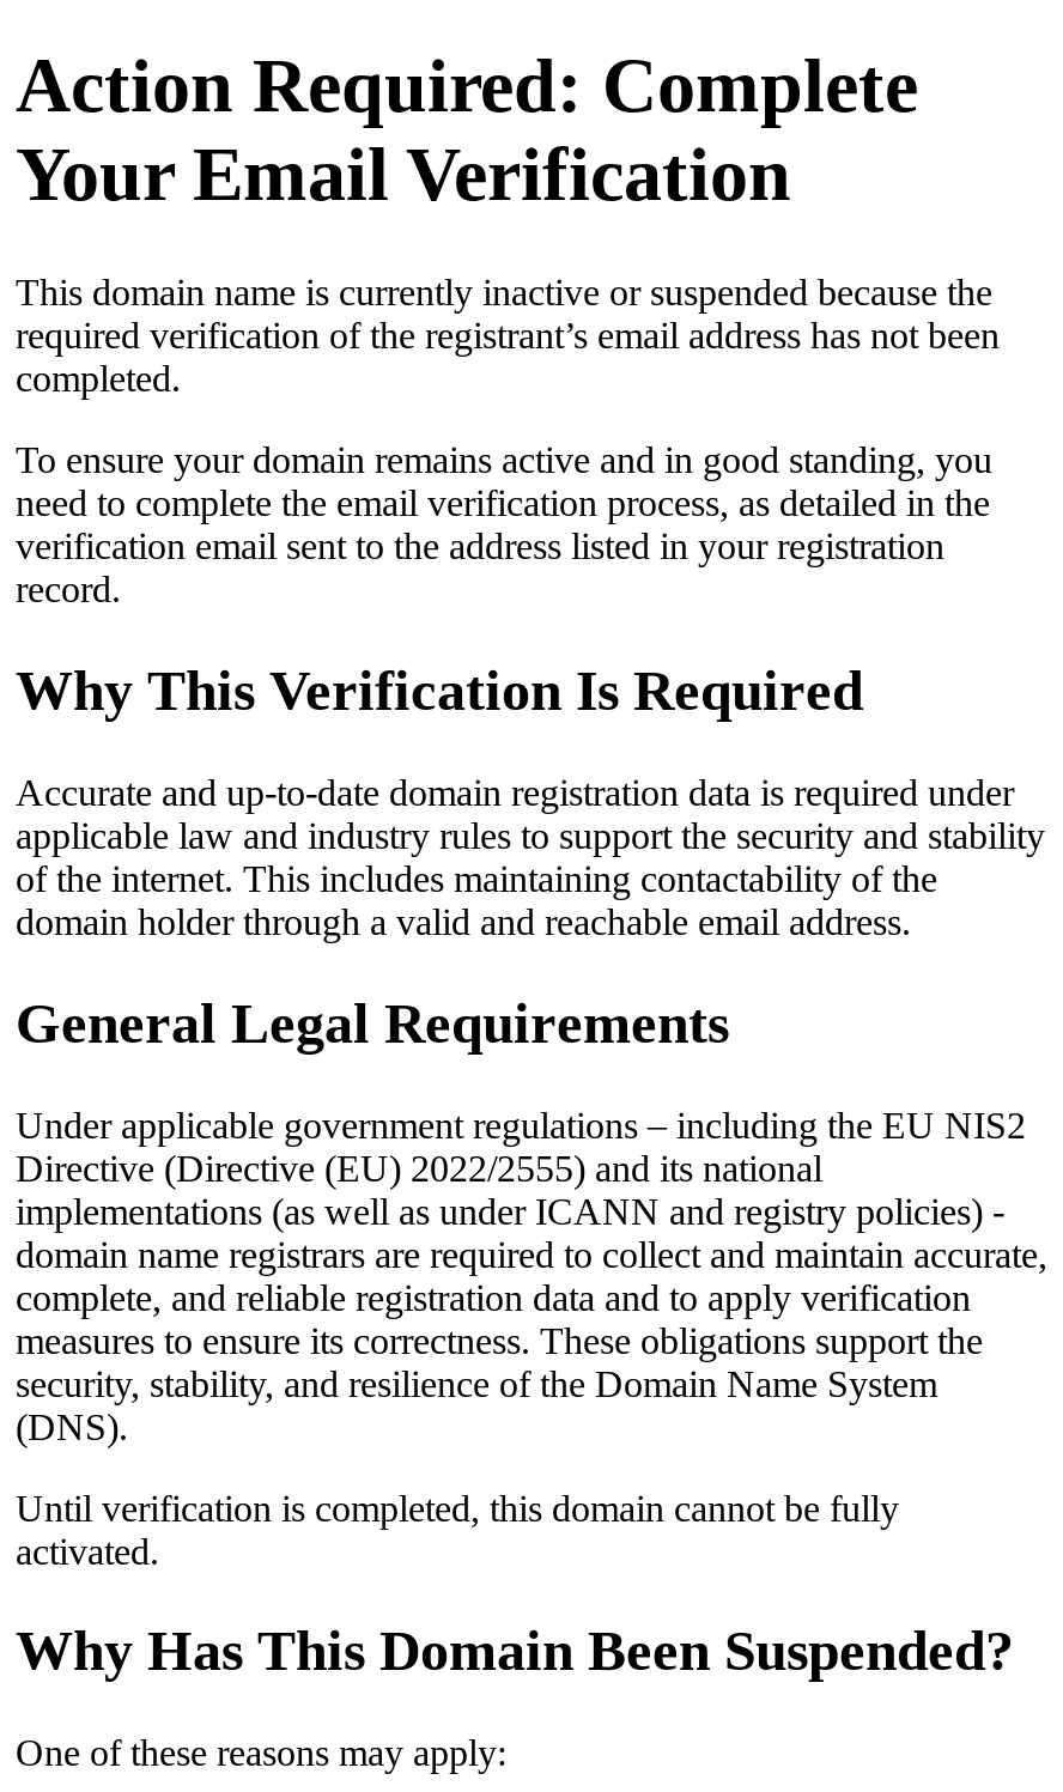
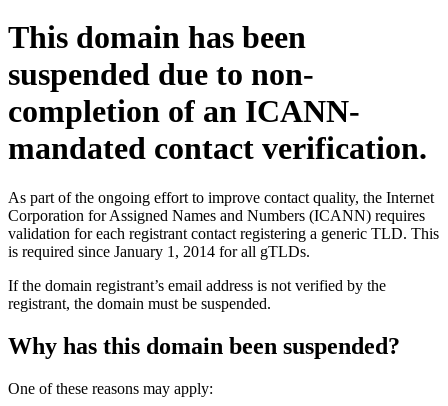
- Action Required: Complete
- Your Email Verification
- This domain name is currently inactive or suspended because the
- required verification of the registrant’s email address has not been
- completed.
- To ensure your domain remains active and in good standing, you
- need to complete the email verification process, as detailed in the
- verification email sent to the address listed in your registration
- record.
- Why This Verification Is Required
- Accurate and up‑to‑date domain registration data is required under
- applicable law and industry rules to support the security and stability
- of the internet. This includes maintaining contactability of the
- domain holder through a valid and reachable email address.
- General Legal Requirements
- Under applicable government regulations – including the EU NIS2
- Directive (Directive (EU) 2022/2555) and its national
- implementations (as well as under ICANN and registry policies) -
- domain name registrars are required to collect and maintain accurate,
- complete, and reliable registration data and to apply verification
- measures to ensure its correctness. These obligations support the
- security, stability, and resilience of the Domain Name System
- (DNS).
- Until verification is completed, this domain cannot be fully
- activated.
- Why Has This Domain Been Suspended?
+ This domain has been
+ suspended due to non-
+ completion of an ICANN-
+ mandated contact verification.
+ As part of the ongoing effort to improve contact quality, the Internet
+ Corporation for Assigned Names and Numbers (ICANN) requires
+ validation for each registrant contact registering a generic TLD. This
+ is required since January 1, 2014 for all gTLDs.
+ If the domain registrant’s email address is not verified by the
+ registrant, the domain must be suspended.
+ Why has this domain been suspended?
